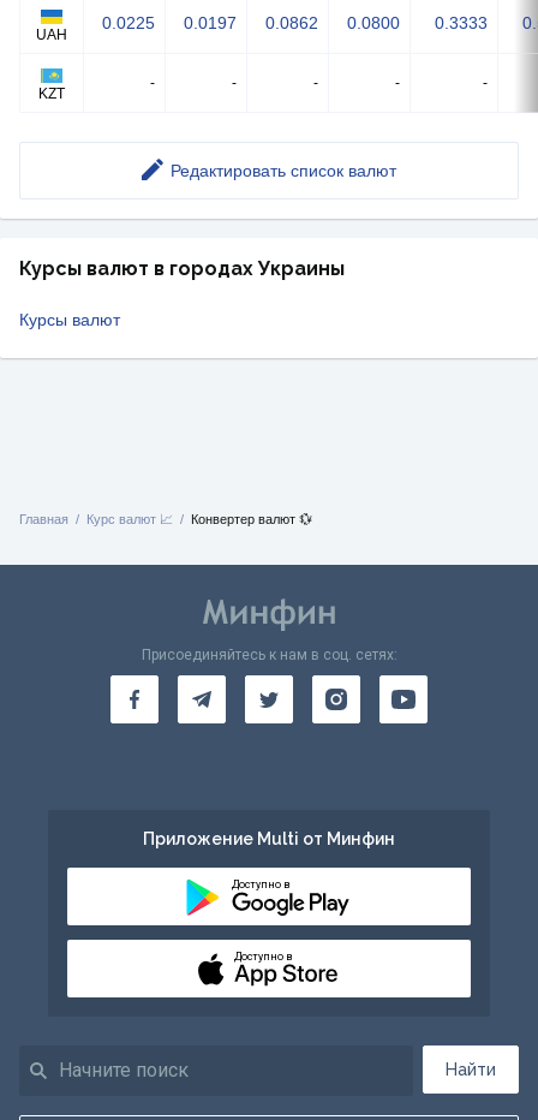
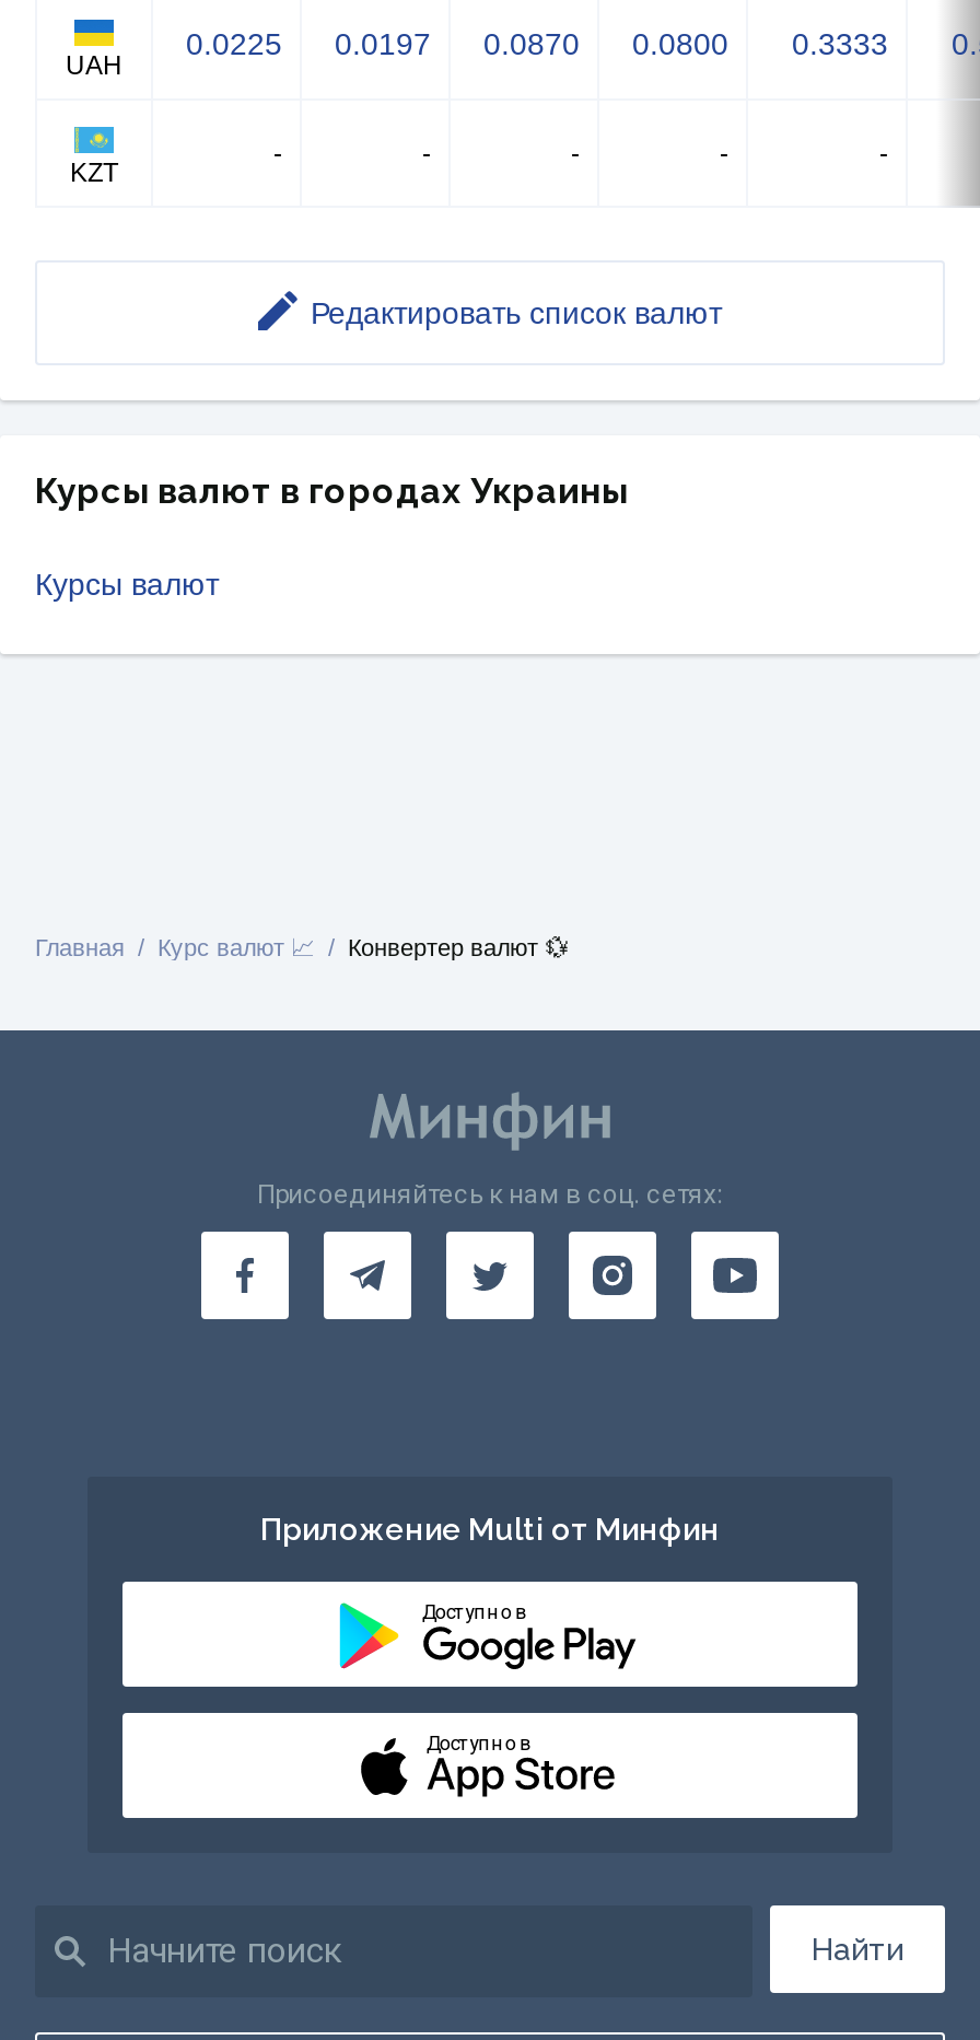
- 0.0862
+ 0.0870
